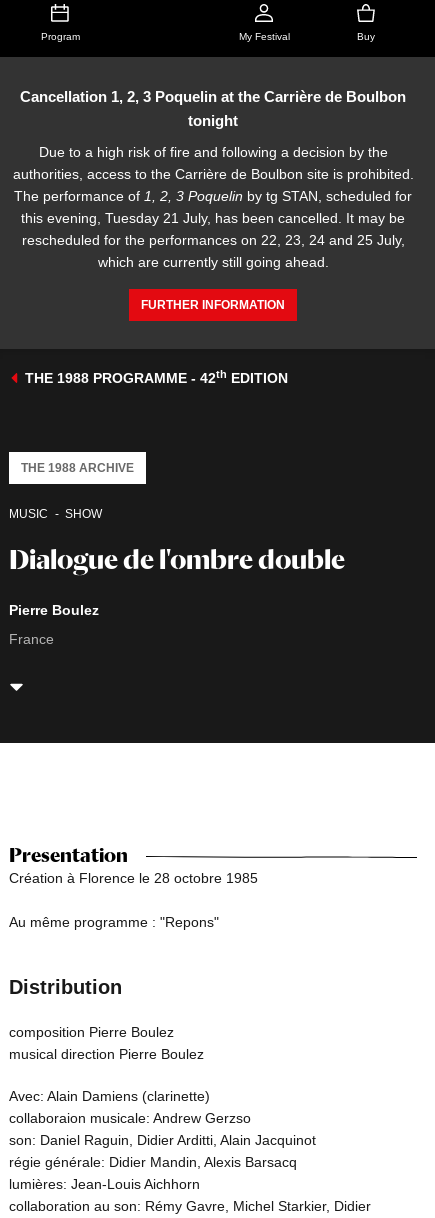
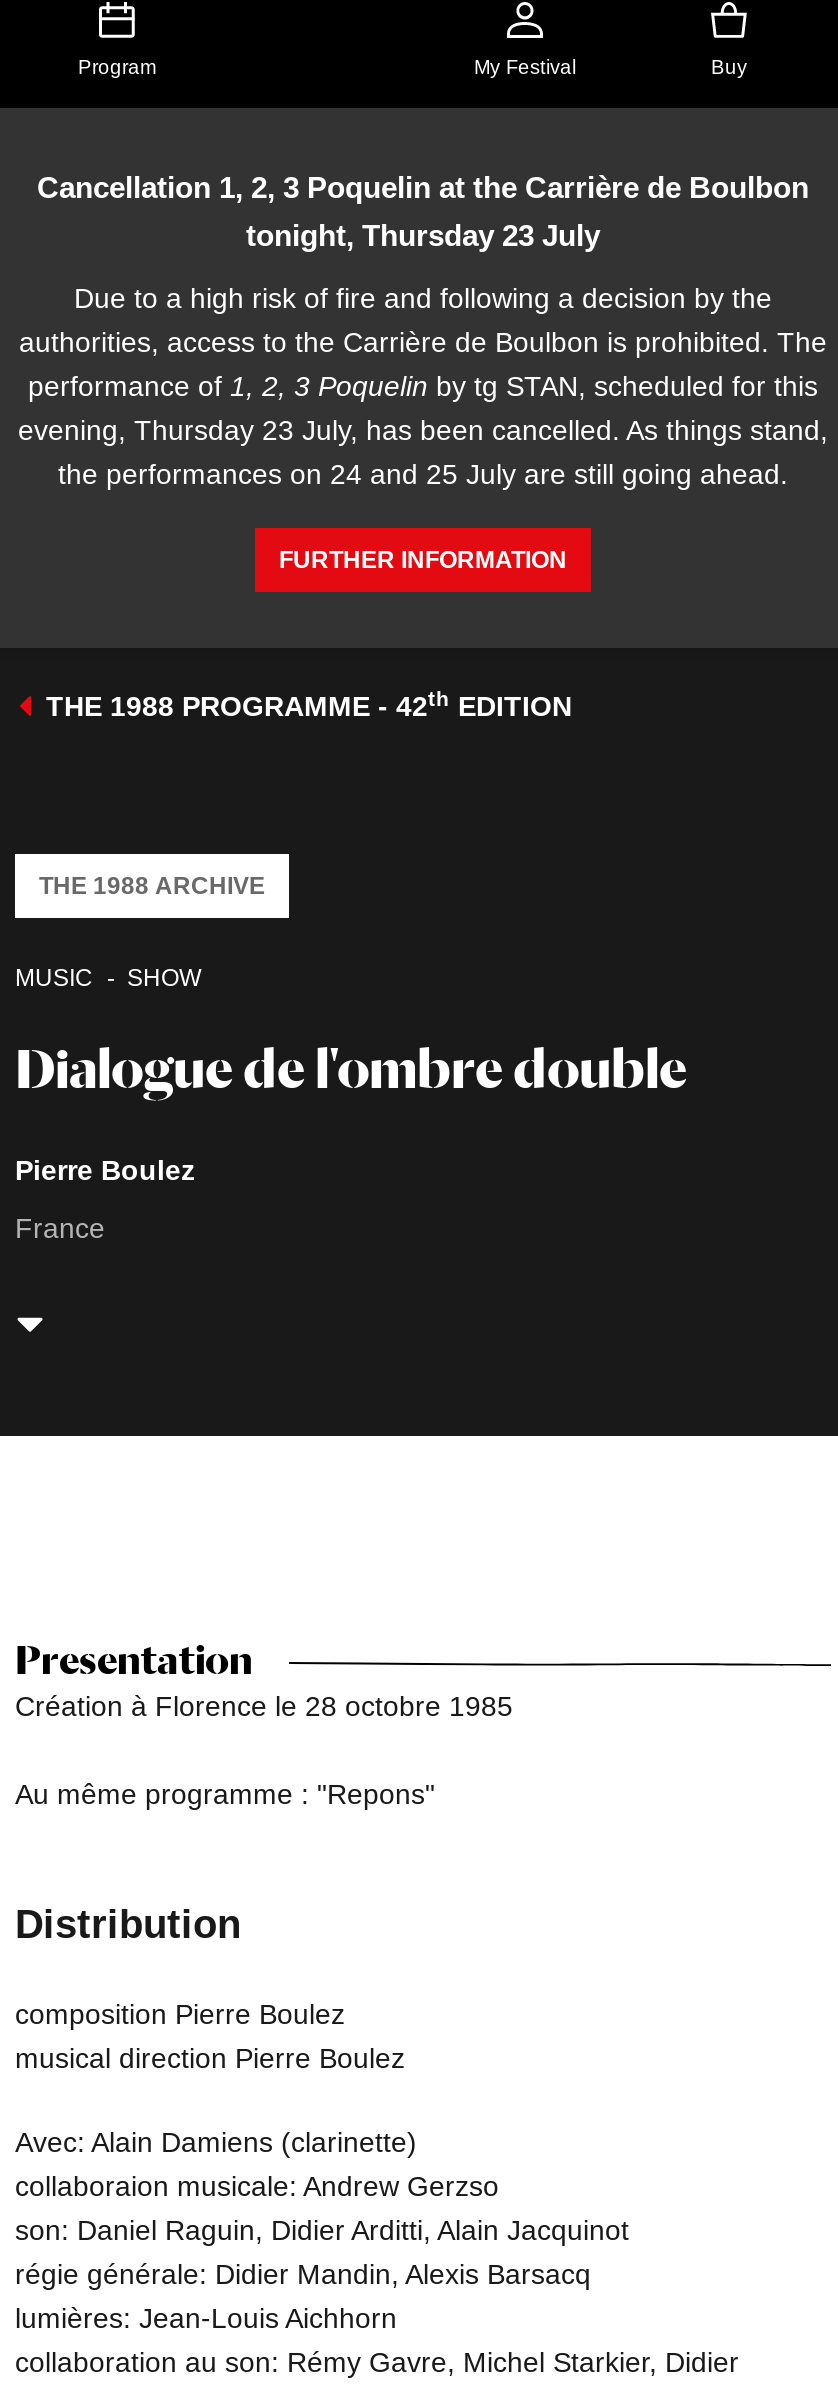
- tonight
+ tonight, Thursday 23 July

- authorities, access to the Carrière de Boulbon site is prohibited.
- The performance of 1, 2, 3 Poquelin by tg STAN, scheduled for
- this evening, Tuesday 21 July, has been cancelled. It may be
- rescheduled for the performances on 22, 23, 24 and 25 July,
- which are currently still going ahead.
+ authorities, access to the Carrière de Boulbon is prohibited. The
+ performance of 1, 2, 3 Poquelin by tg STAN, scheduled for this
+ evening, Thursday 23 July, has been cancelled. As things stand,
+ the performances on 24 and 25 July are still going ahead.
